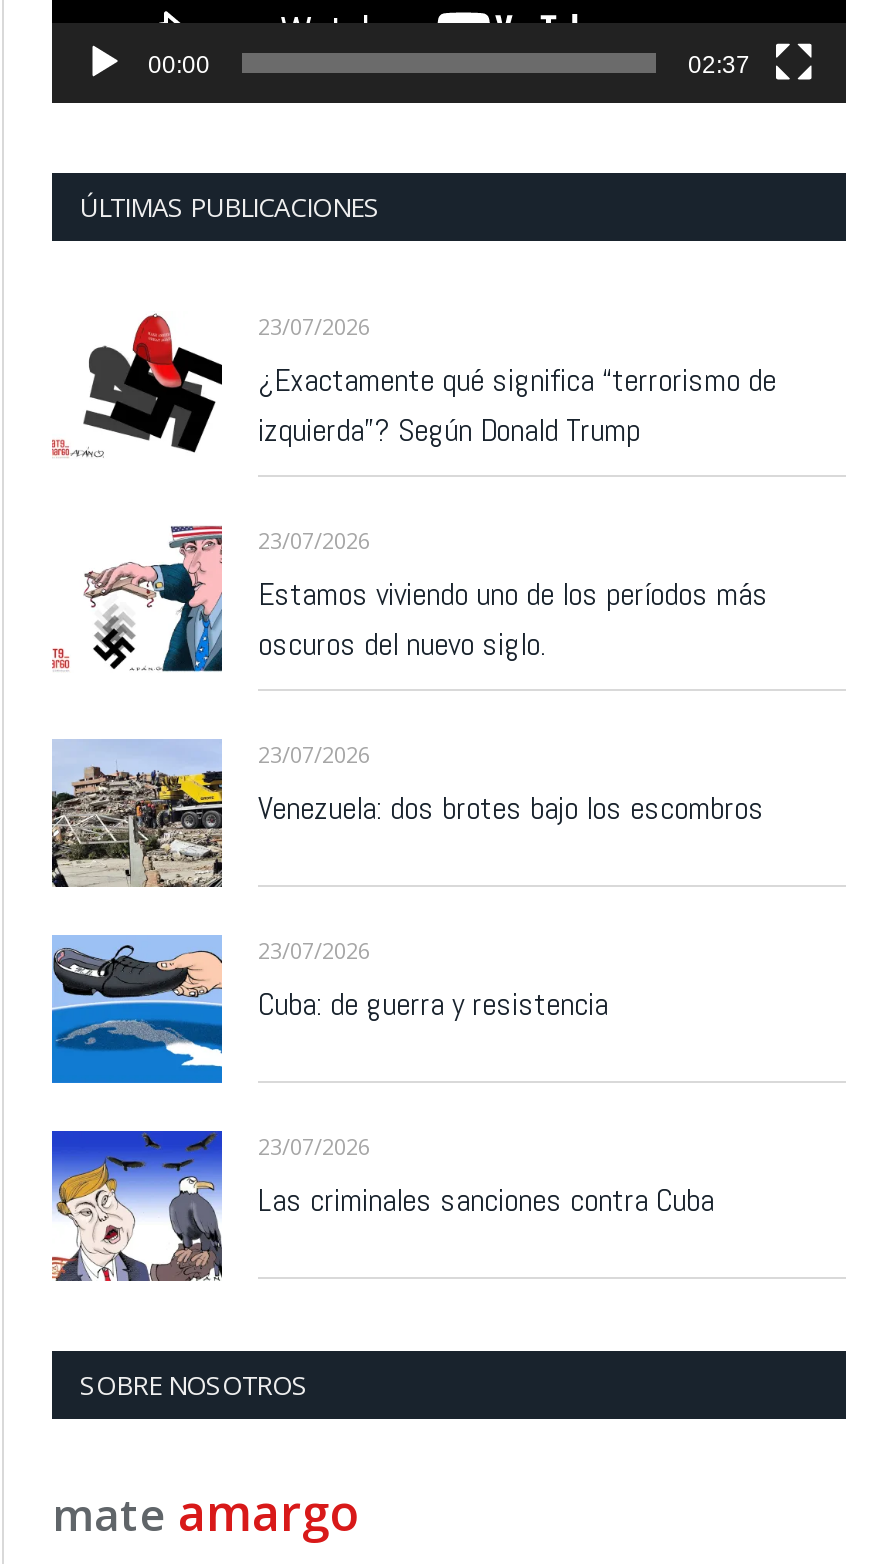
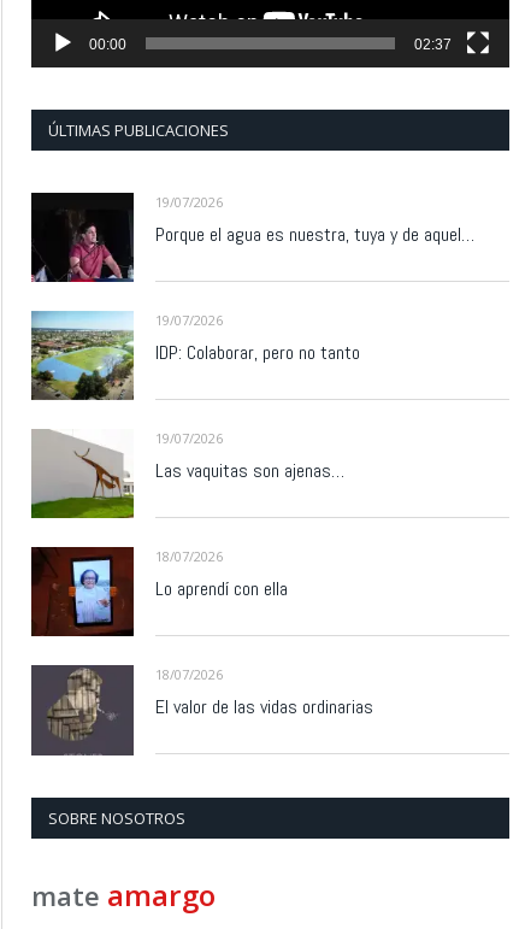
- [image]
- 23/07/2026
- ¿Exactamente qué significa “terrorismo de
- izquierda”? Según Donald Trump
+ [image]
+ 19/07/2026
+ Porque el agua es nuestra, tuya y de aquel…

- [image]
- 23/07/2026
- Estamos viviendo uno de los períodos más
- oscuros del nuevo siglo.
+ [image]
+ 19/07/2026
+ IDP: Colaborar, pero no tanto

- [image]
- 23/07/2026
- Venezuela: dos brotes bajo los escombros
+ [image]
+ 19/07/2026
+ Las vaquitas son ajenas…

- [image]
- 23/07/2026
- Cuba: de guerra y resistencia
+ [image]
+ 18/07/2026
+ Lo aprendí con ella

- [image]
- 23/07/2026
- Las criminales sanciones contra Cuba
+ [image]
+ 18/07/2026
+ El valor de las vidas ordinarias
